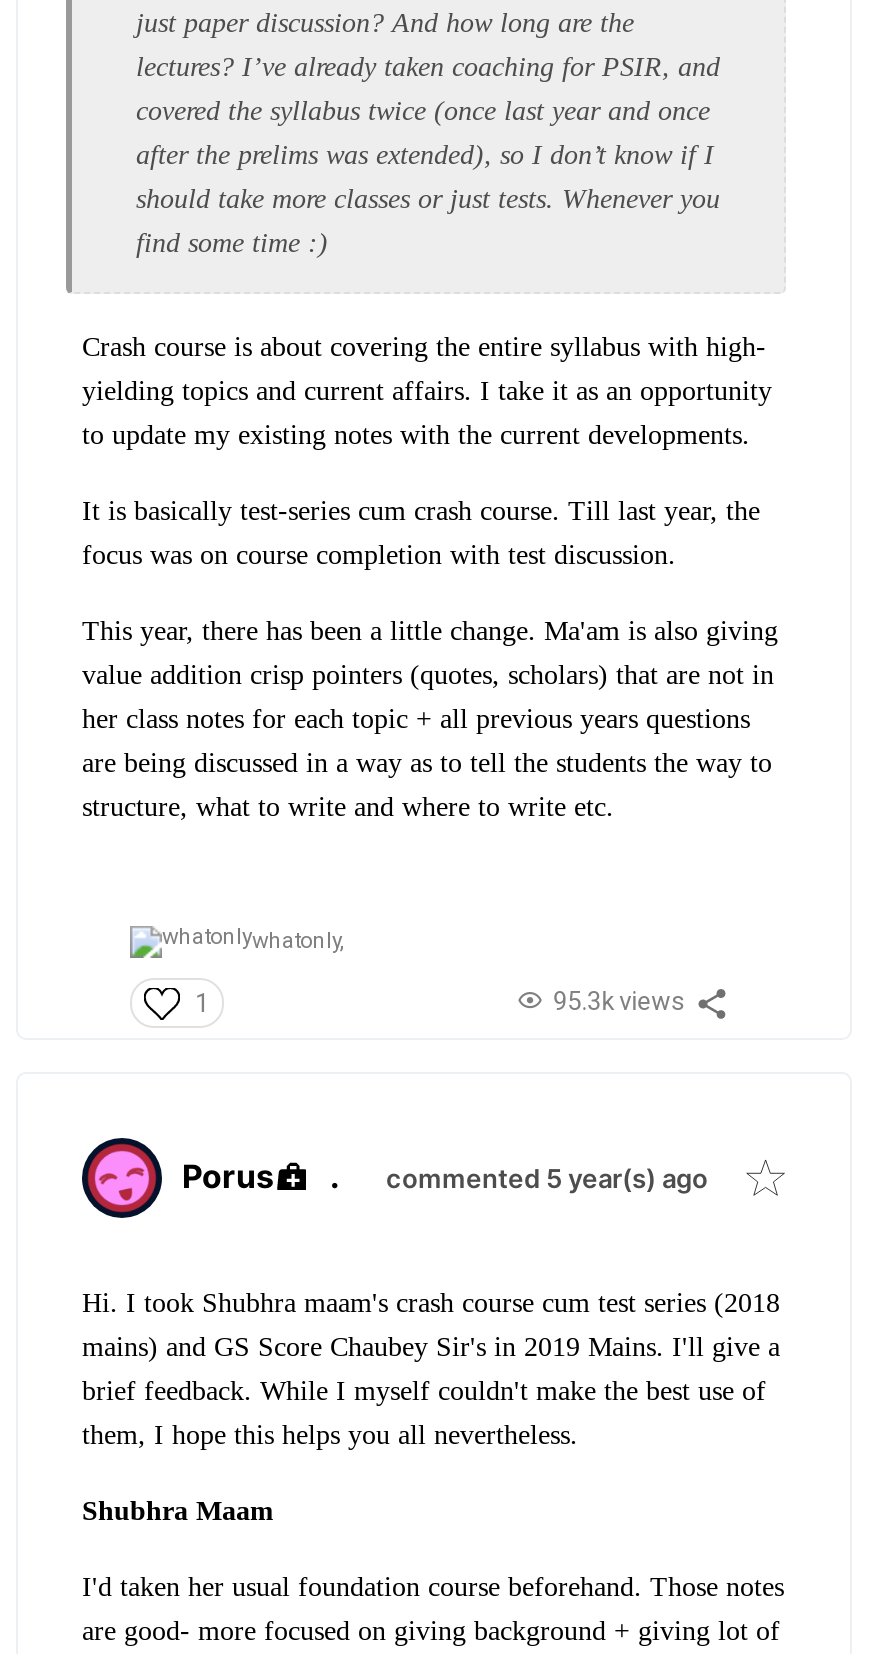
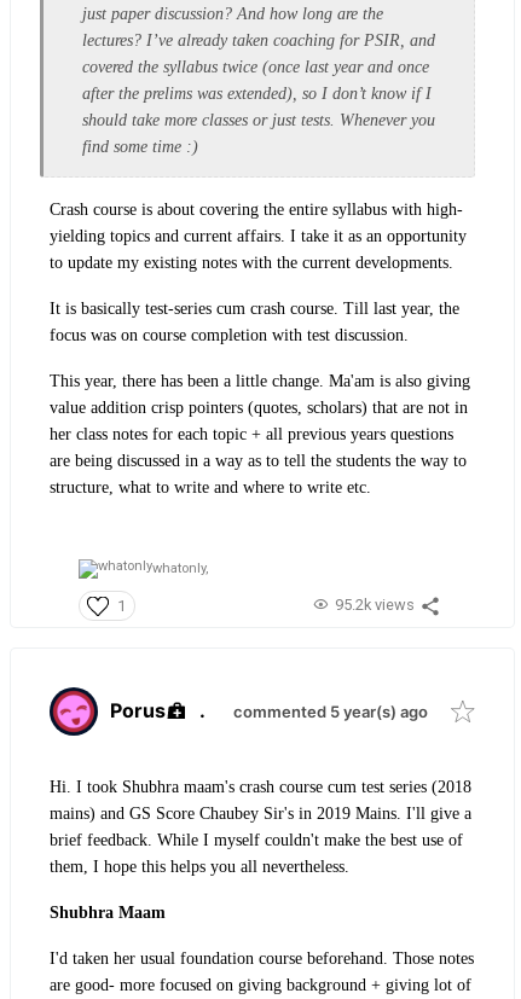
- 95.3k views
+ 95.2k views
